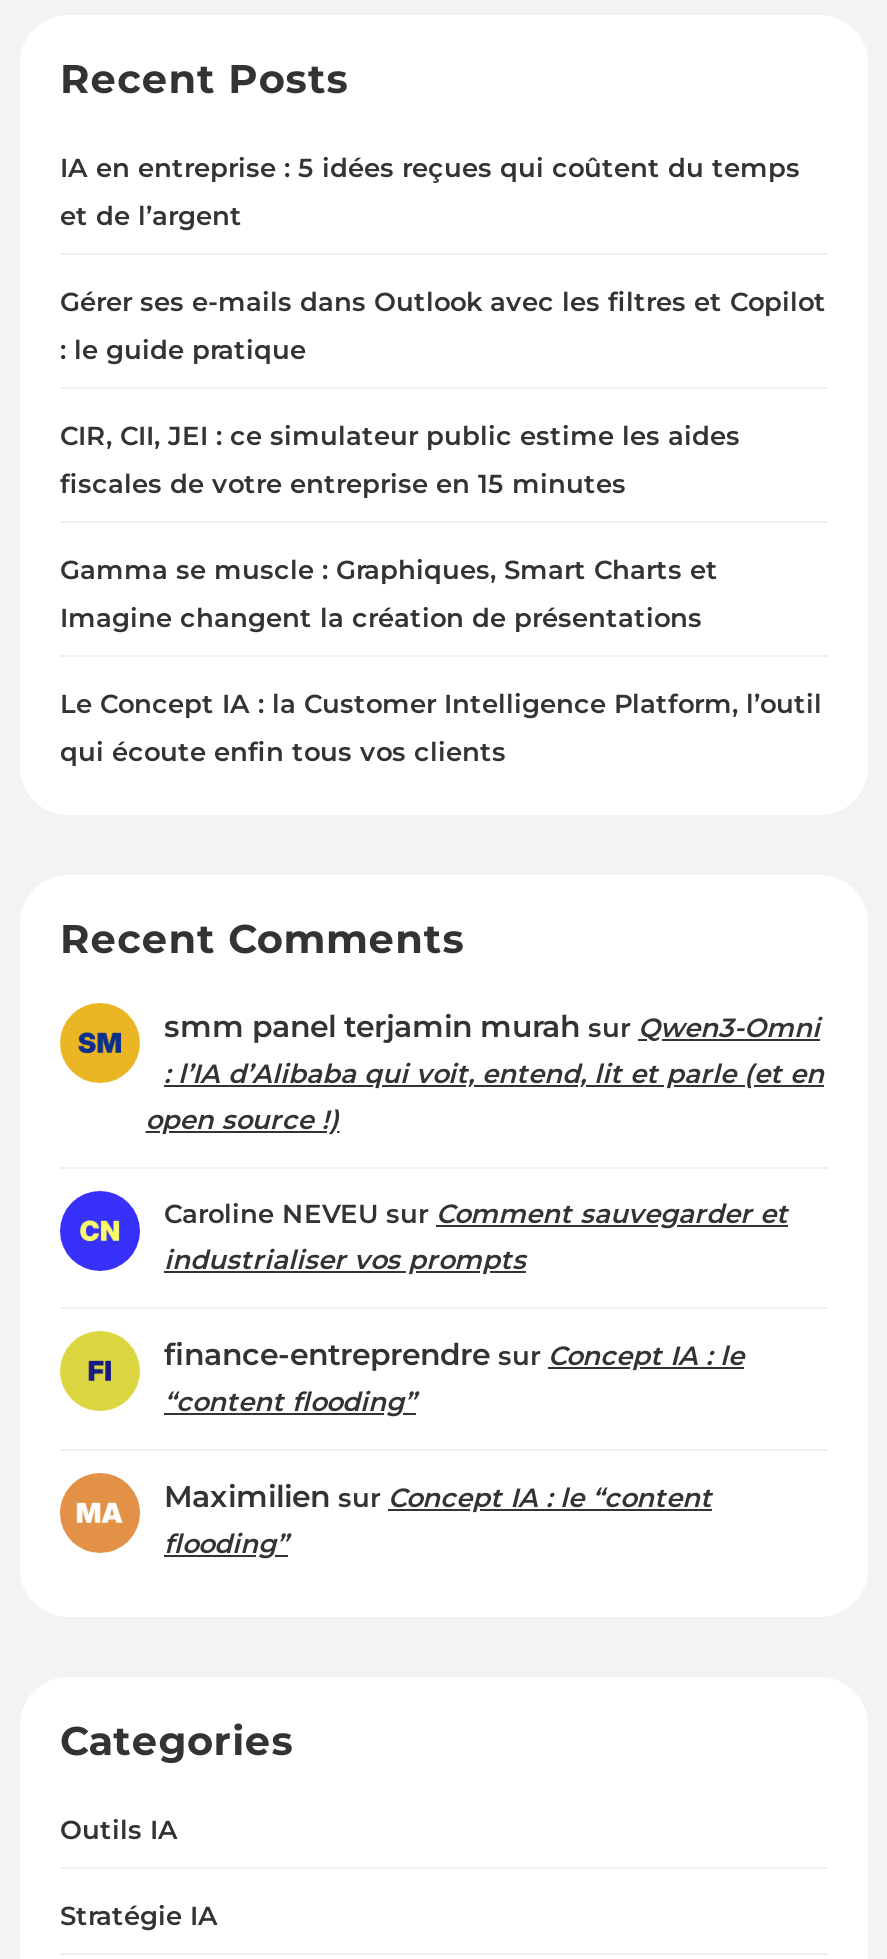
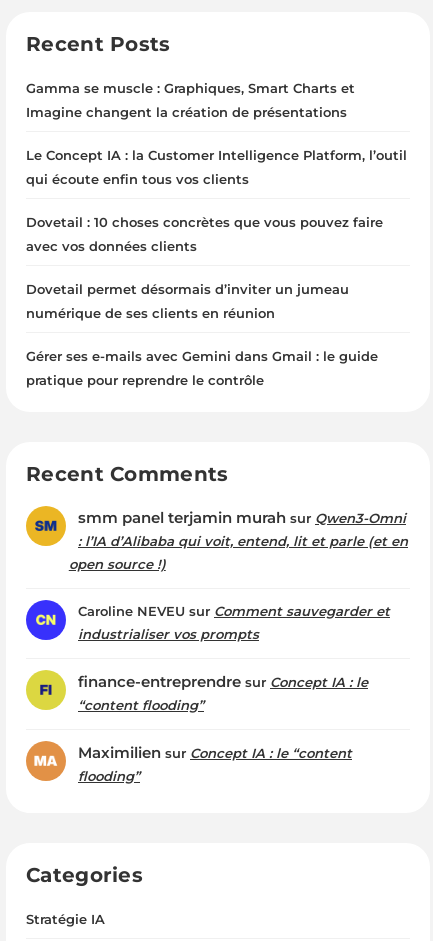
- IA en entreprise : 5 idées reçues qui coûtent du temps
- et de l’argent
- Gérer ses e-mails dans Outlook avec les filtres et Copilot
- : le guide pratique
- CIR, CII, JEI : ce simulateur public estime les aides
- fiscales de votre entreprise en 15 minutes

moved up: Gamma se muscle : Graphiques, Smart Charts et | Imagine changent la création de présentations | Le Concept IA : la Customer Intelligence Platform, l’outil | qui écoute enfin tous vos clients

+ Dovetail : 10 choses concrètes que vous pouvez faire
+ avec vos données clients
+ Dovetail permet désormais d’inviter un jumeau
+ numérique de ses clients en réunion
+ Gérer ses e-mails avec Gemini dans Gmail : le guide
+ pratique pour reprendre le contrôle

- Outils IA
